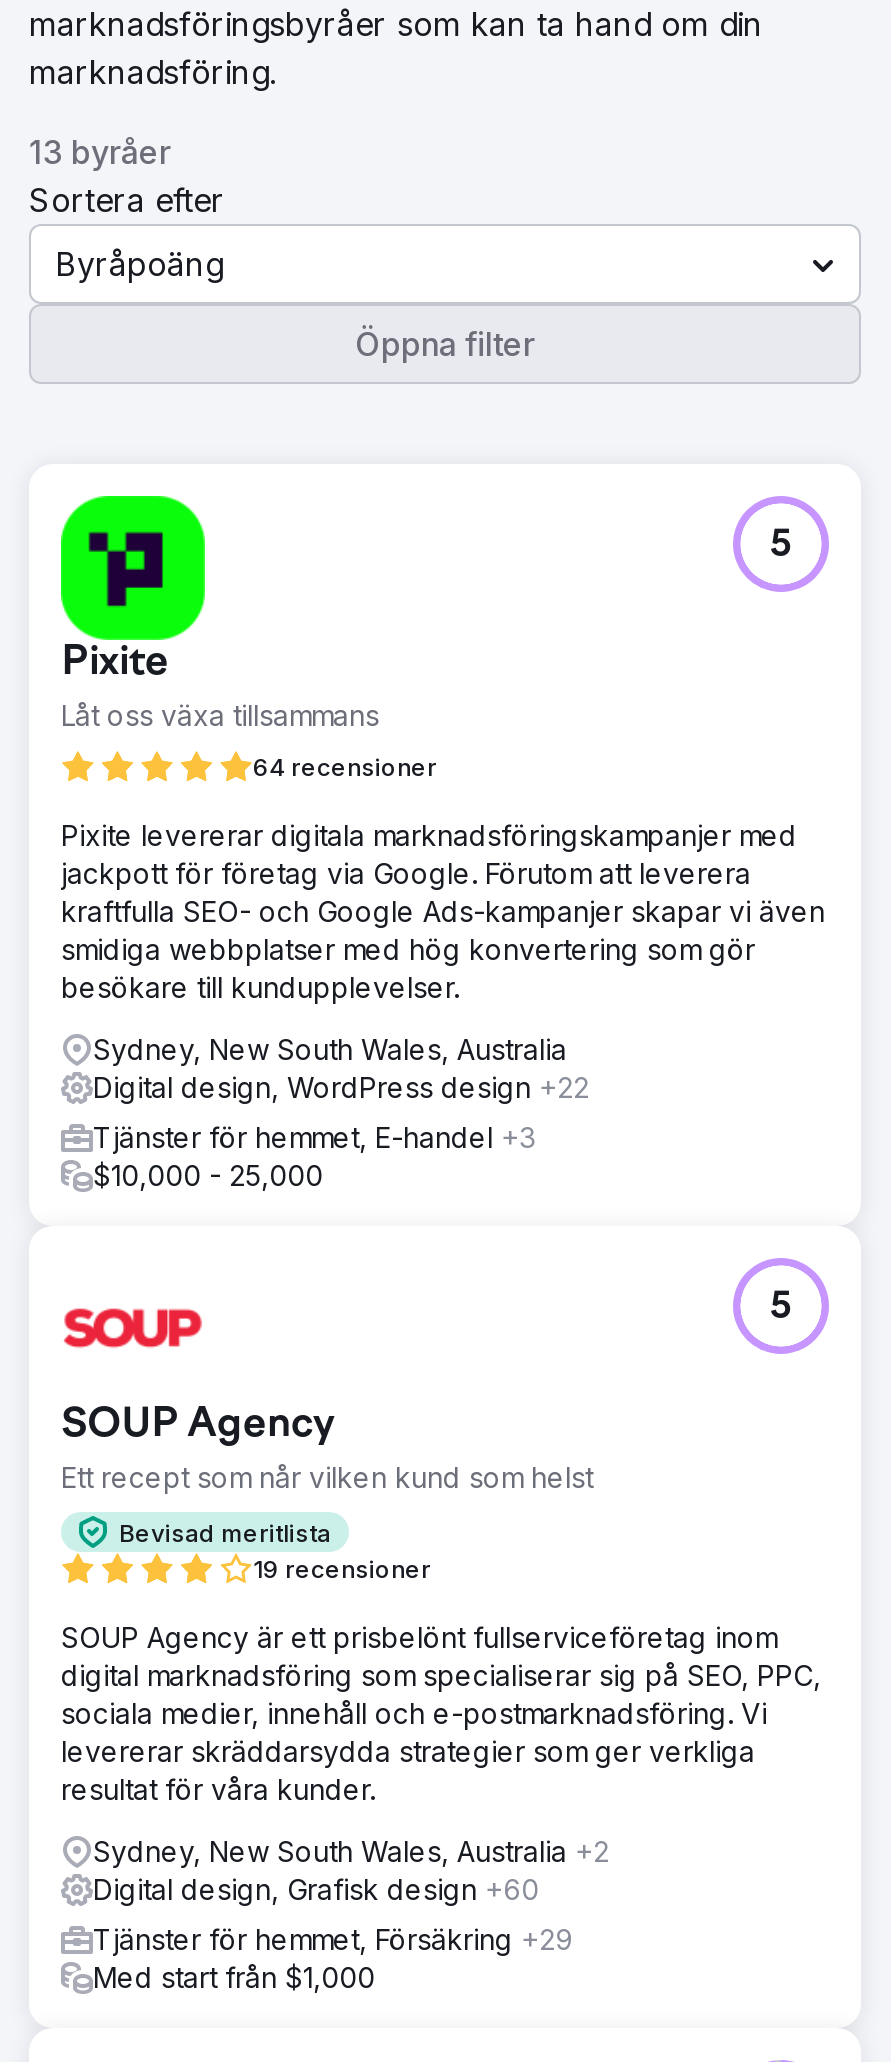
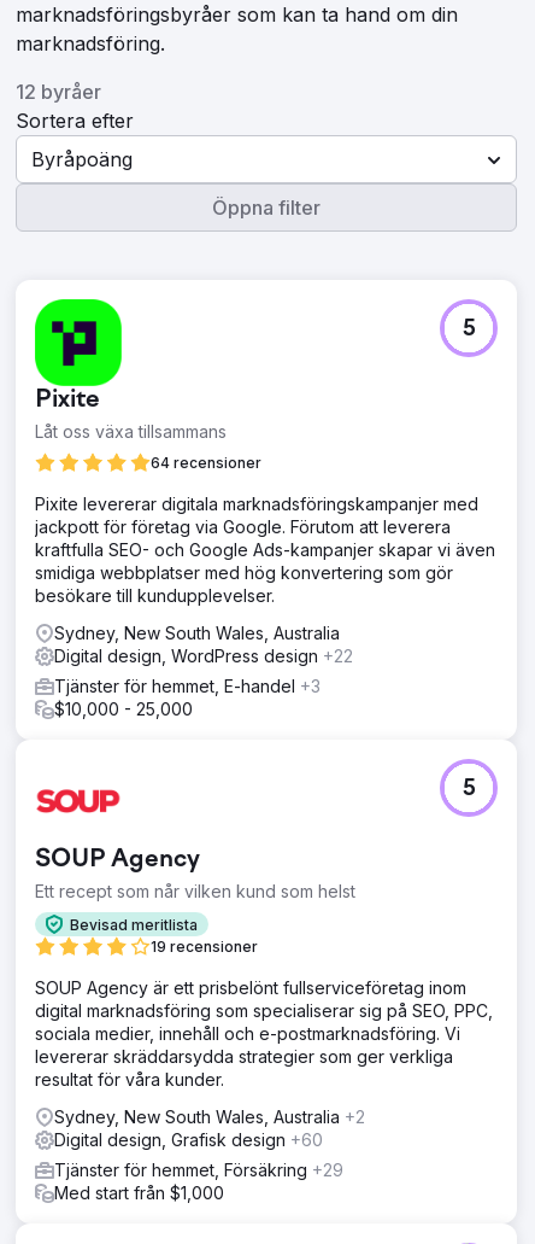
- 13 byråer
+ 12 byråer
